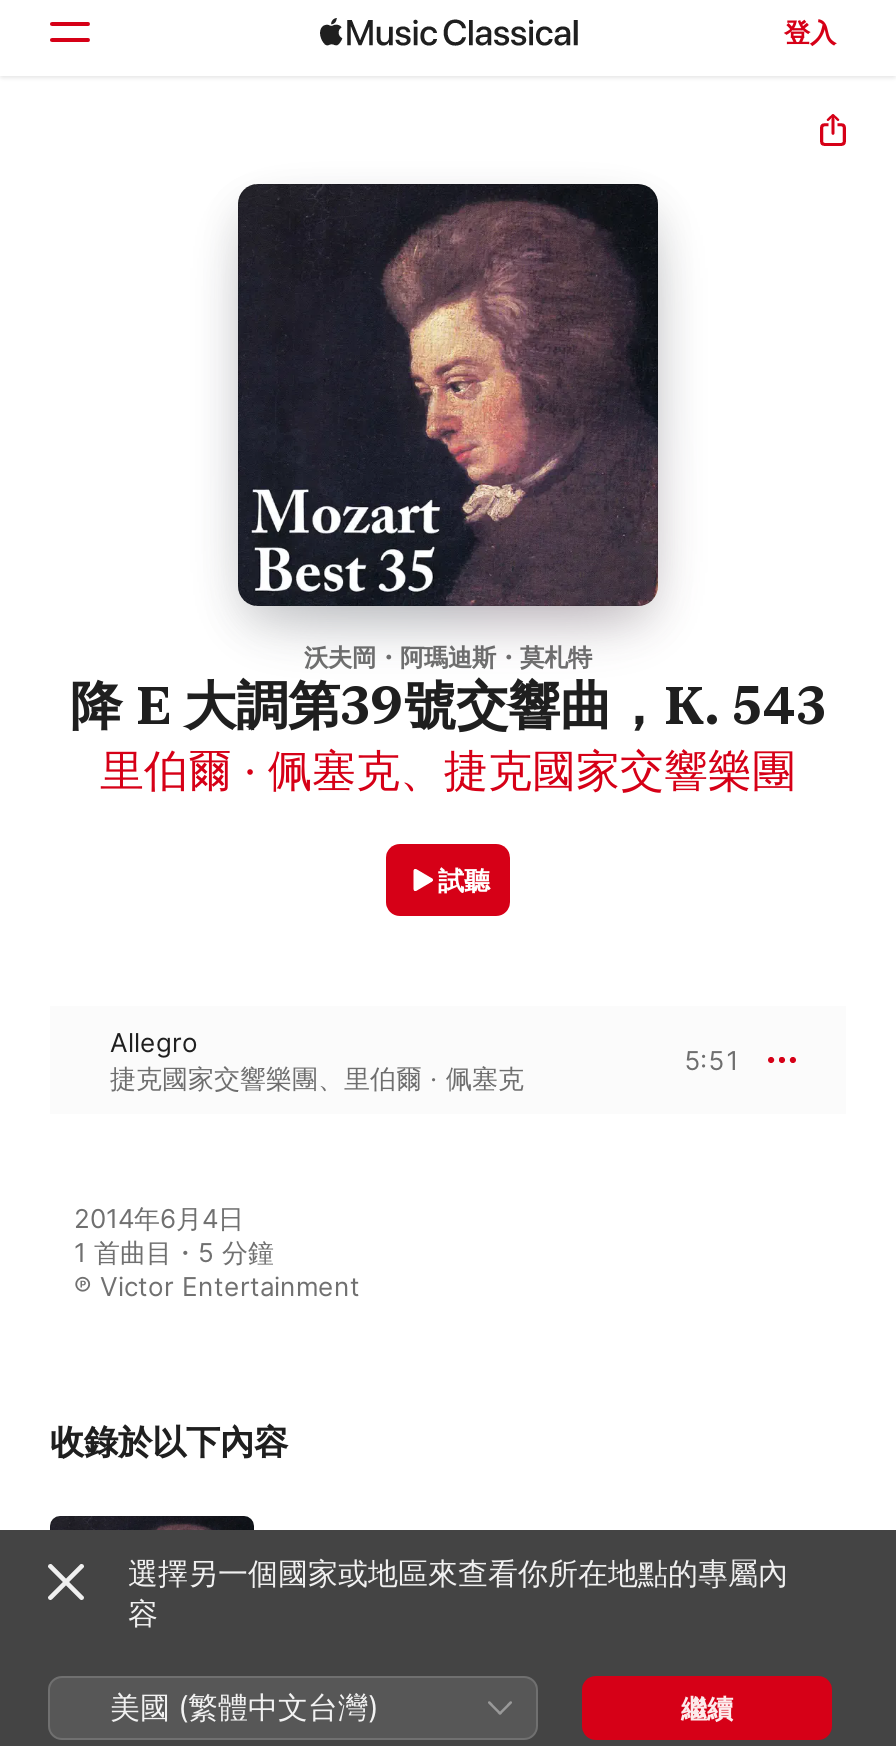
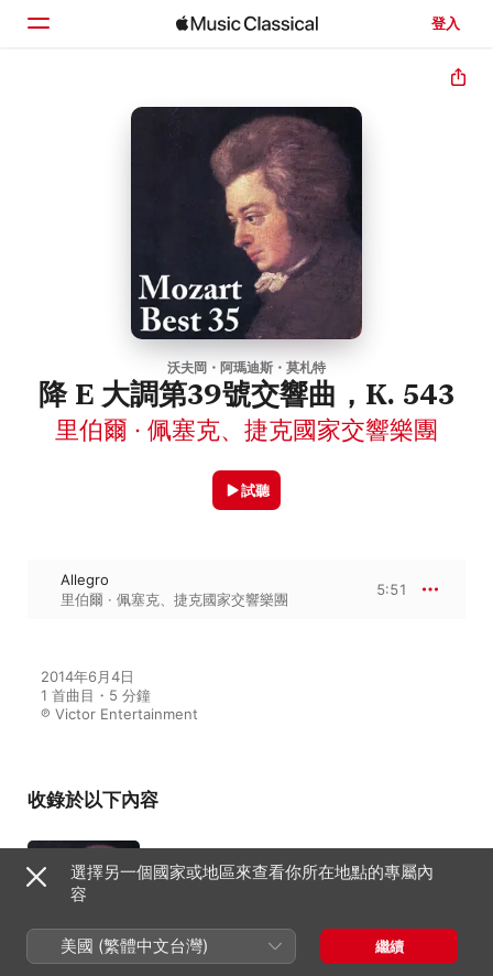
- 捷克國家交響樂團、里伯爾 · 佩塞克
+ 里伯爾 · 佩塞克、捷克國家交響樂團
